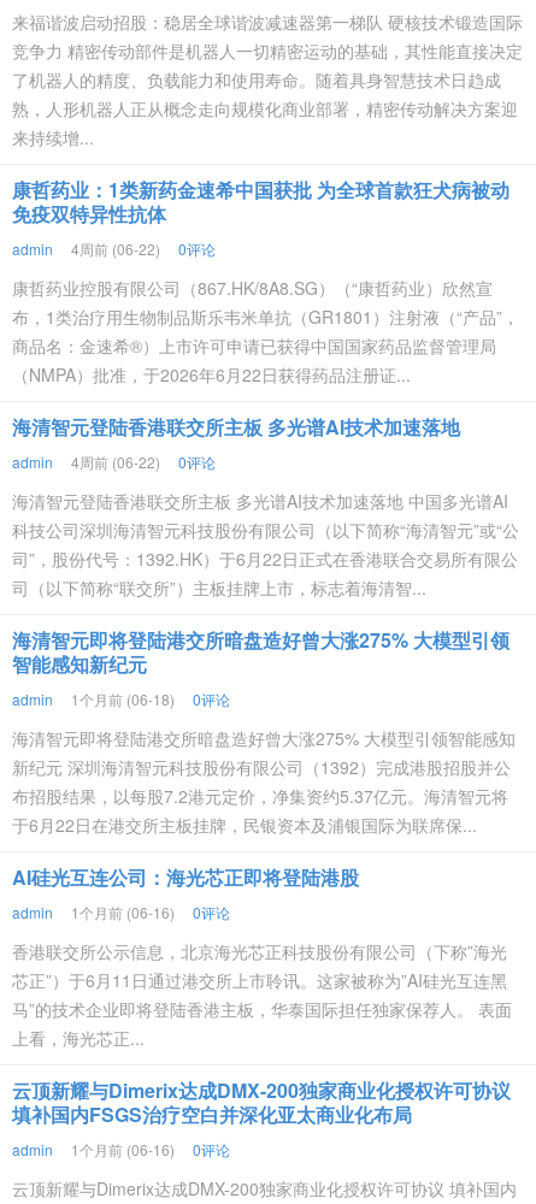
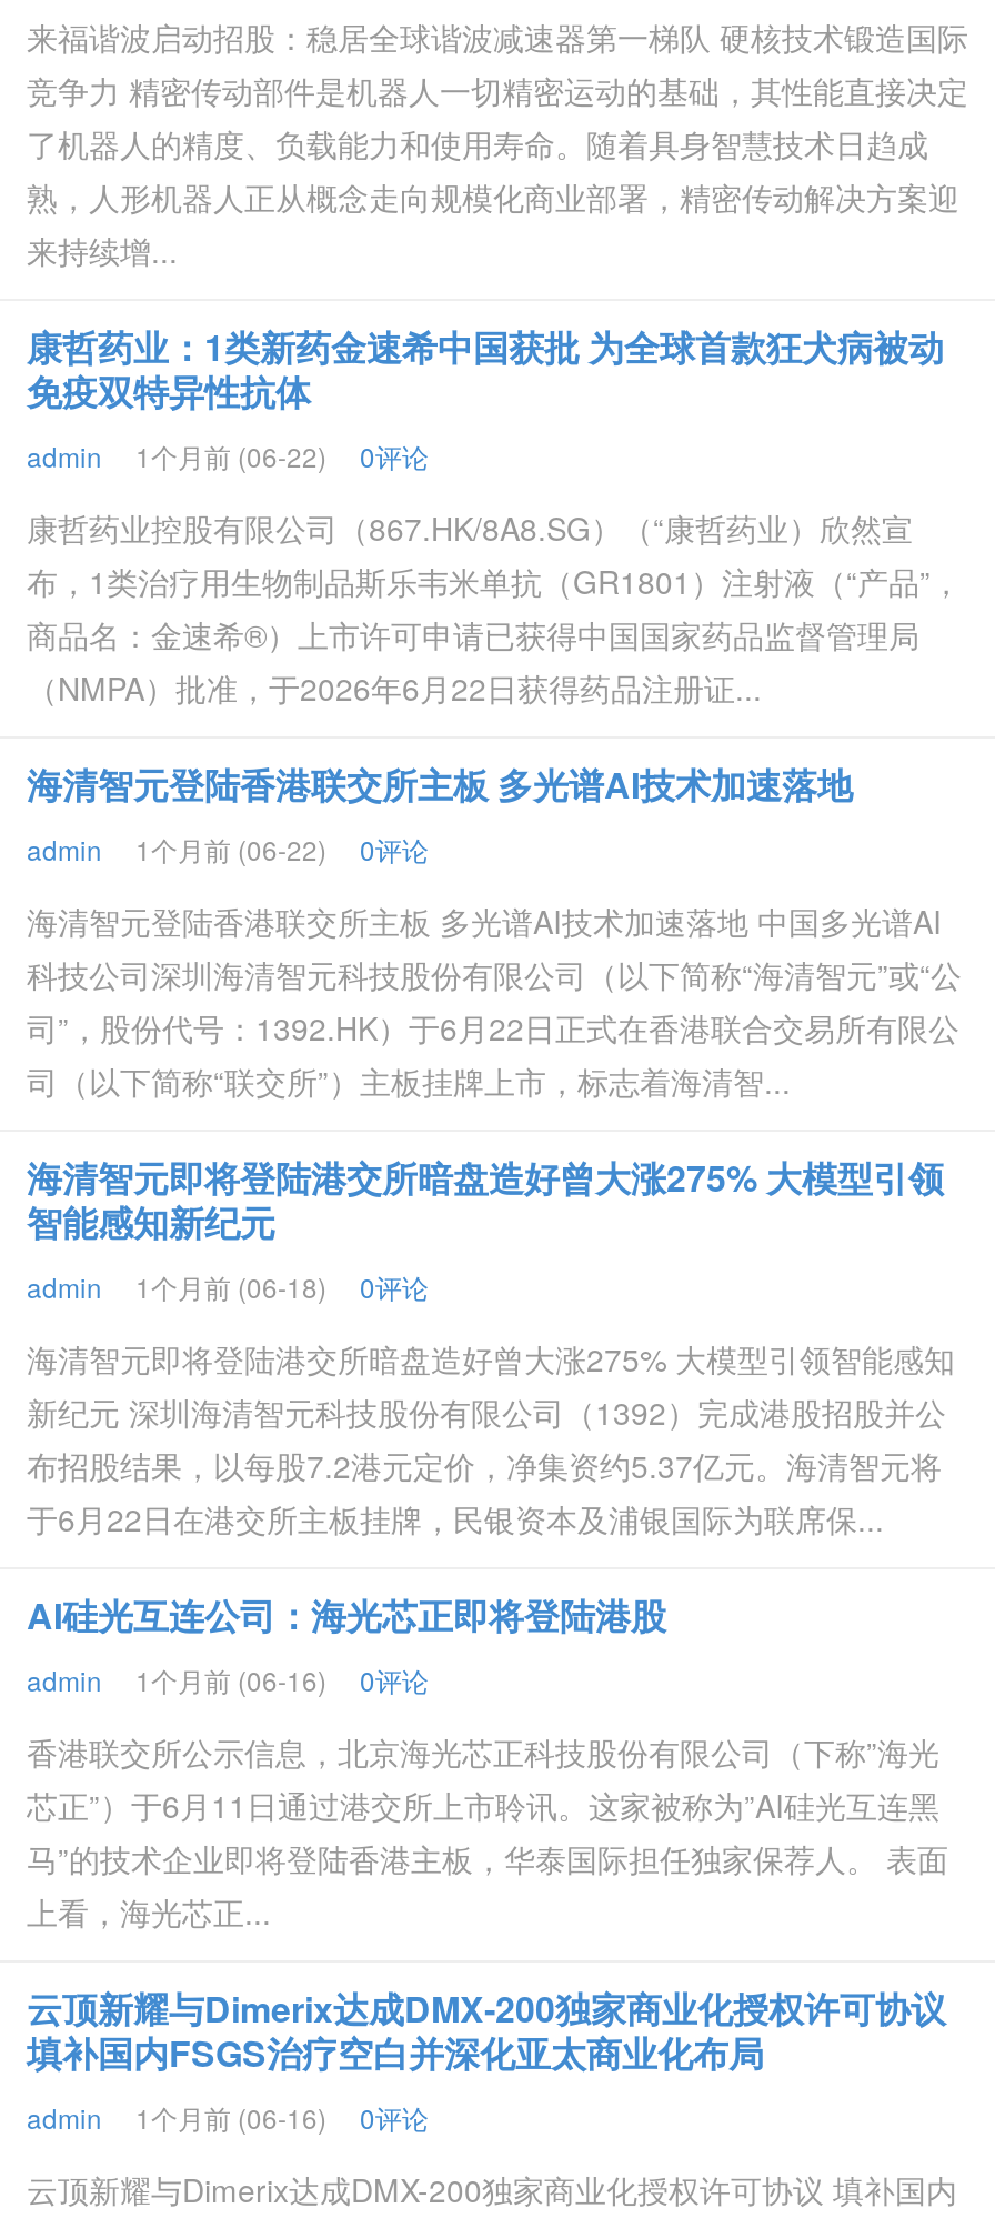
- admin 4周前 (06-22) 0评论
+ admin 1个月前 (06-22) 0评论

- admin 4周前 (06-22) 0评论
+ admin 1个月前 (06-22) 0评论
